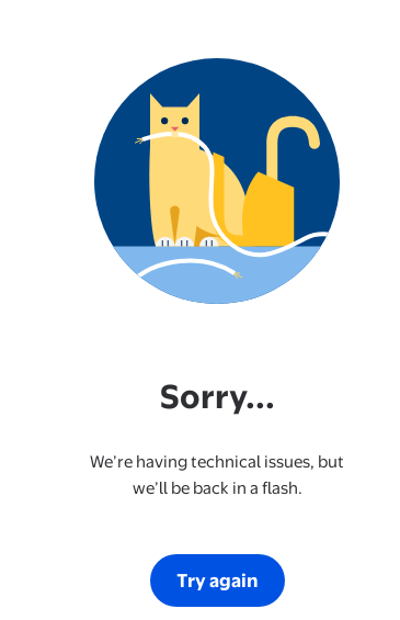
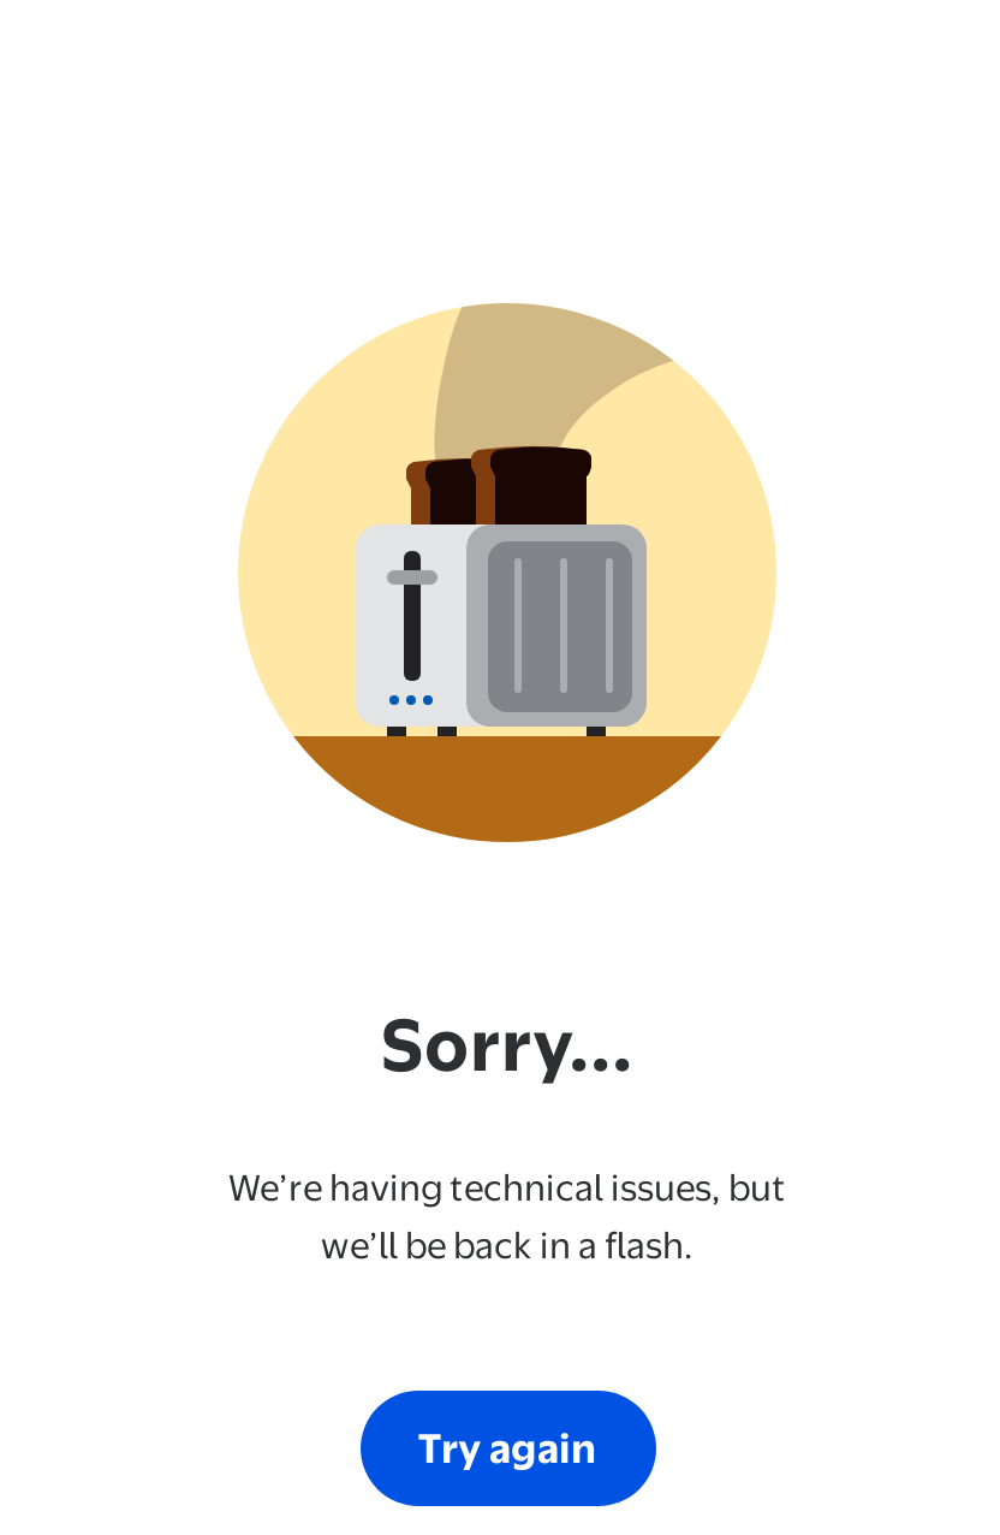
- [image]
+ [image]
